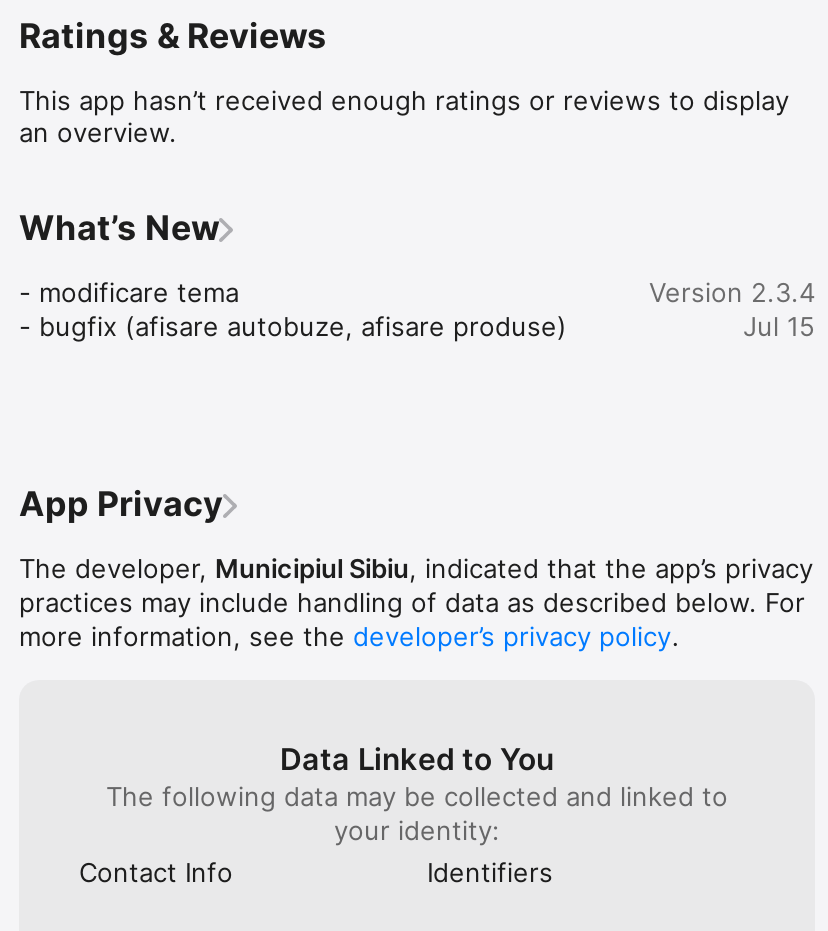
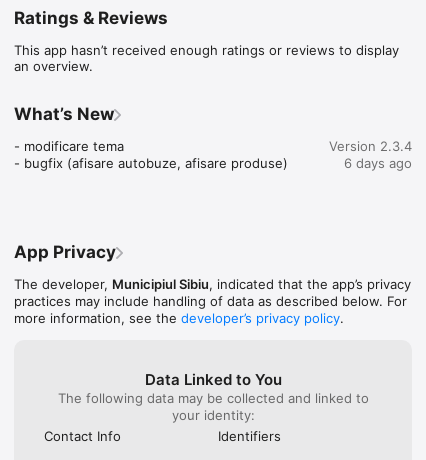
- Jul 15
+ 6 days ago
